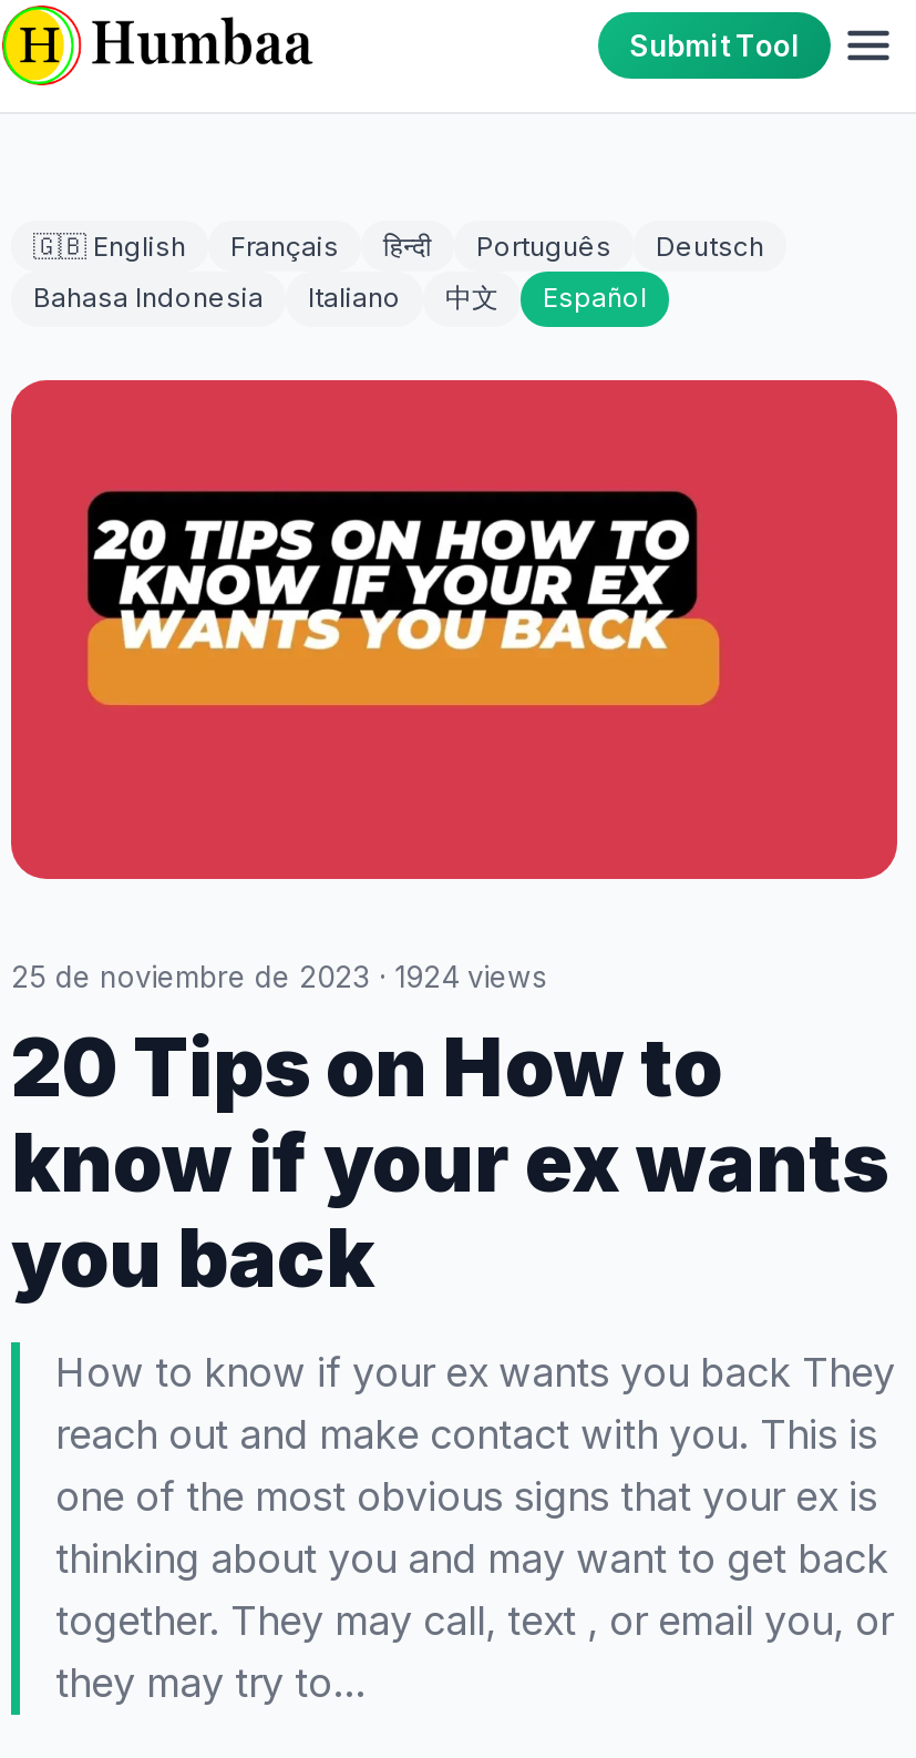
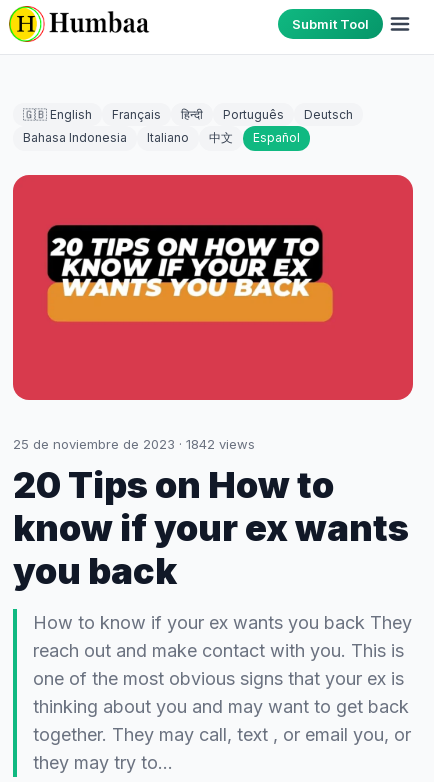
- 25 de noviembre de 2023 · 1924 views
+ 25 de noviembre de 2023 · 1842 views
